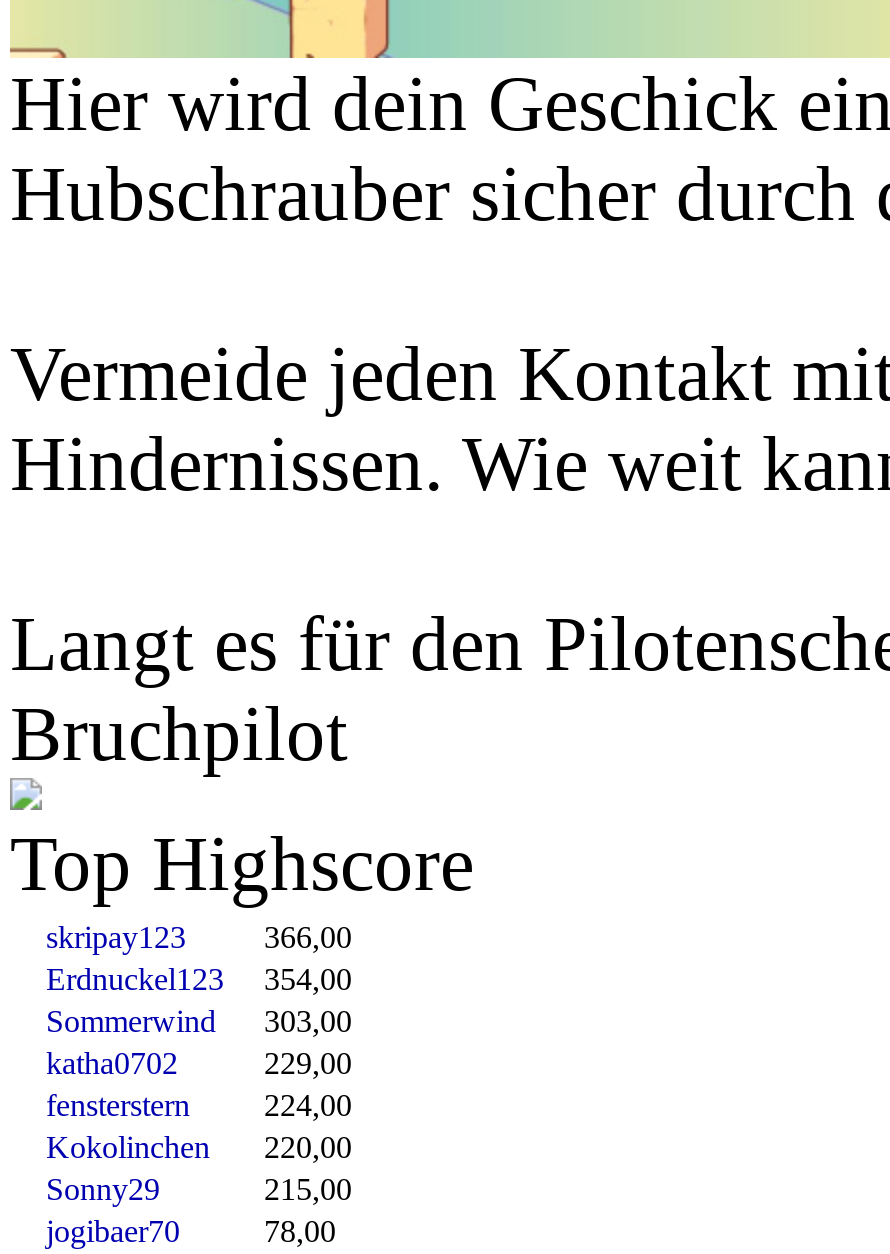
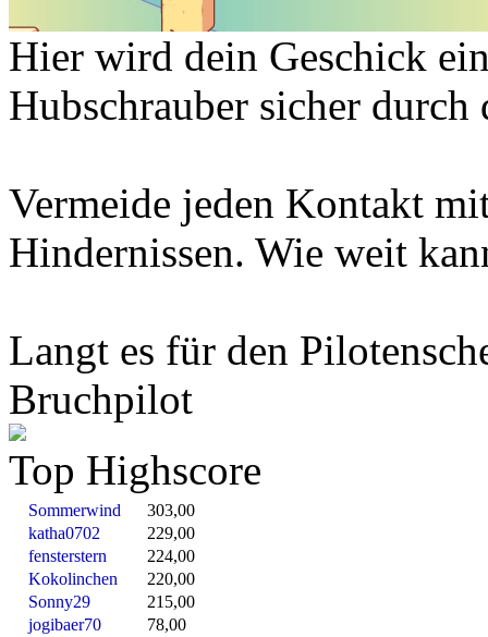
- skripay123
- 366,00
- Erdnuckel123
- 354,00
